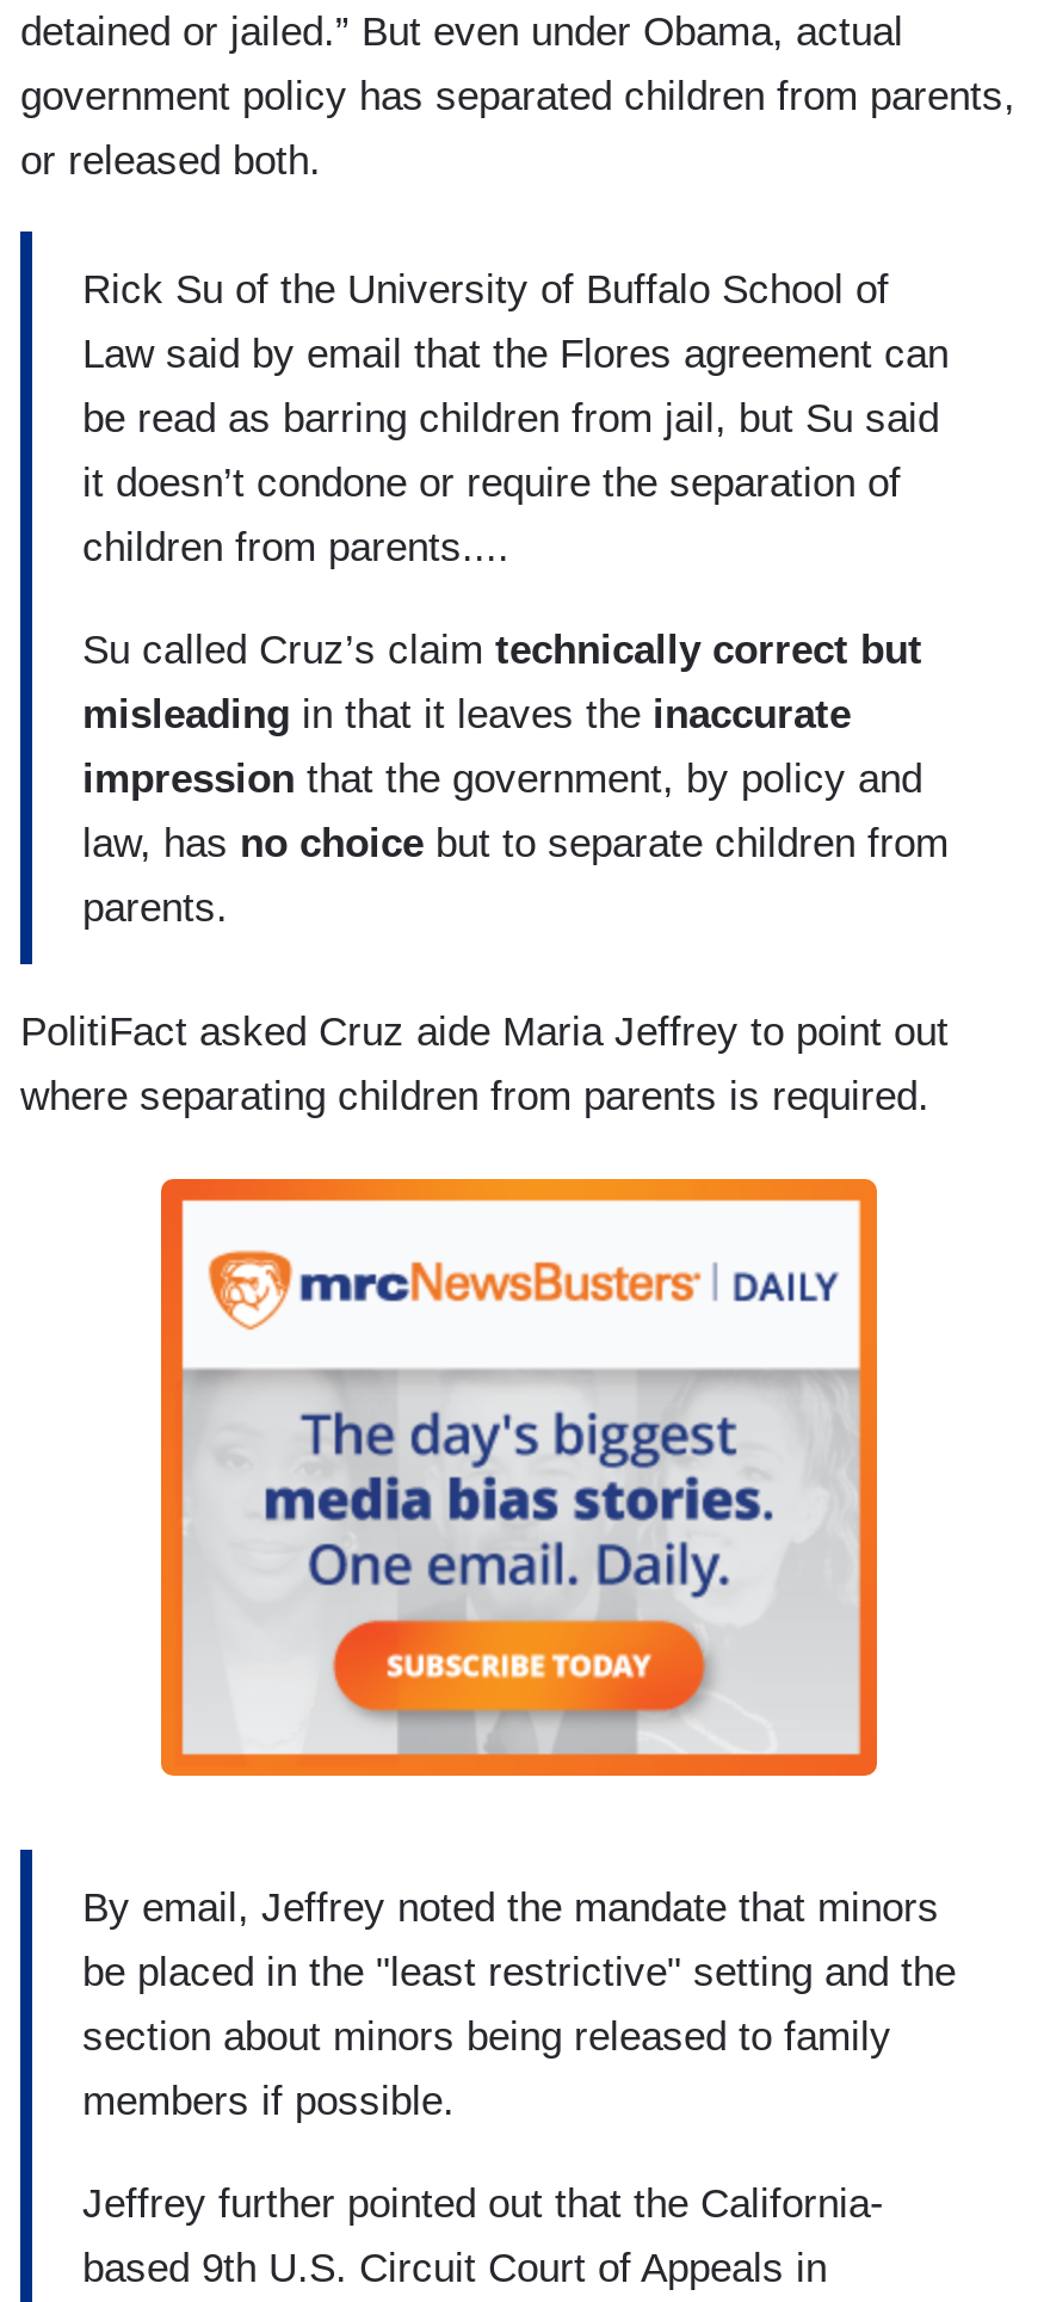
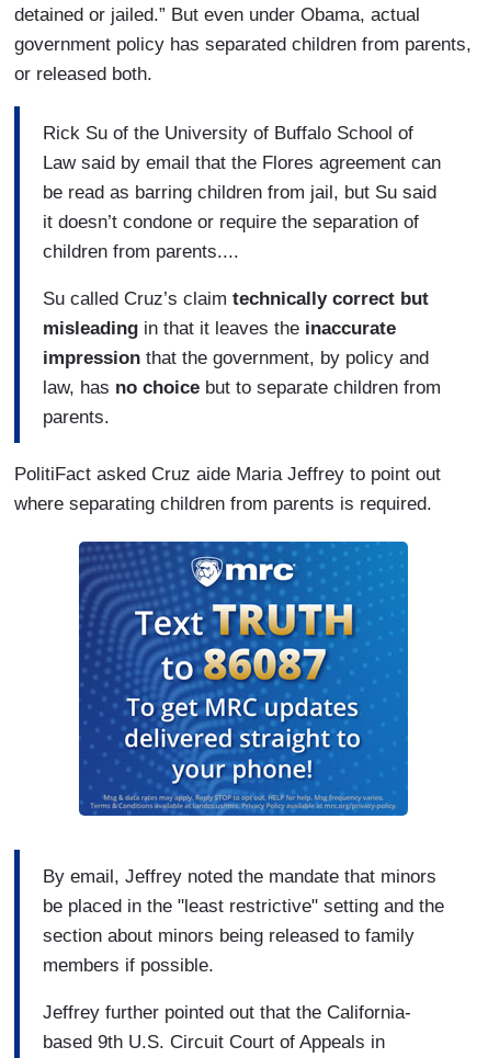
- [image]
+ [image]
